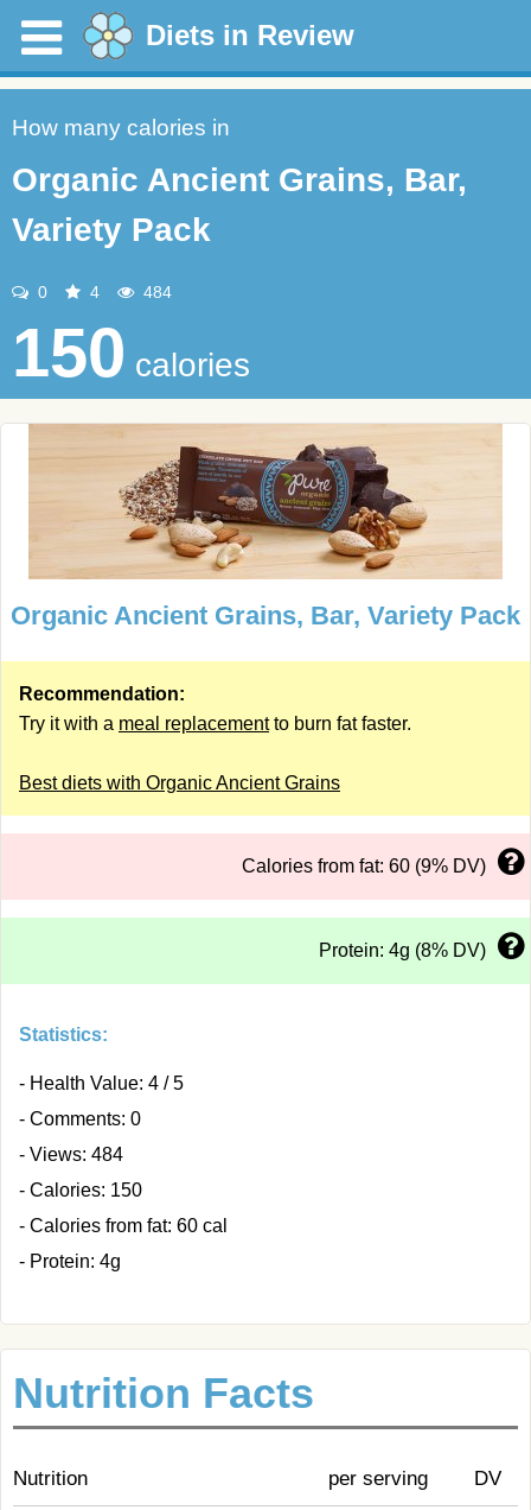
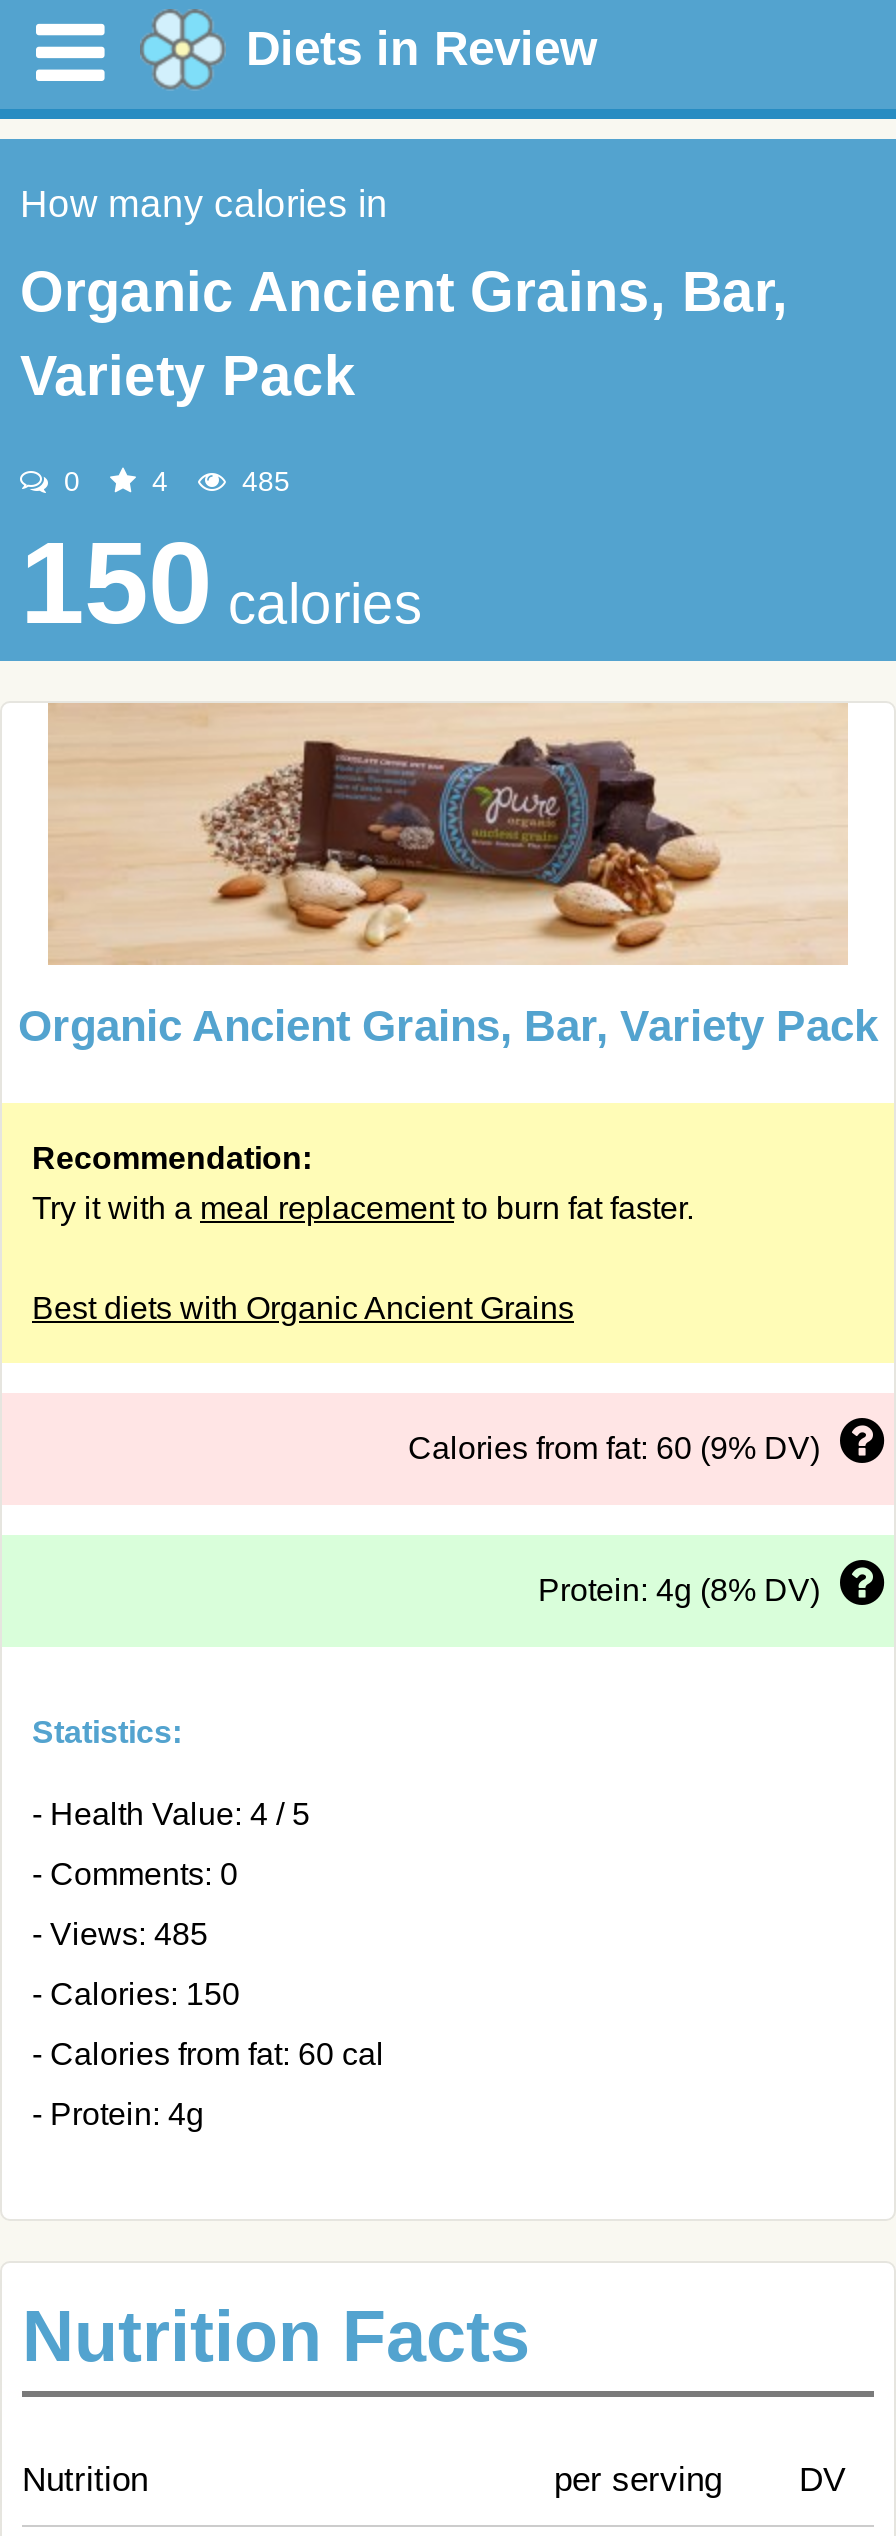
- 484
+ 485

- - Views: 484
+ - Views: 485
